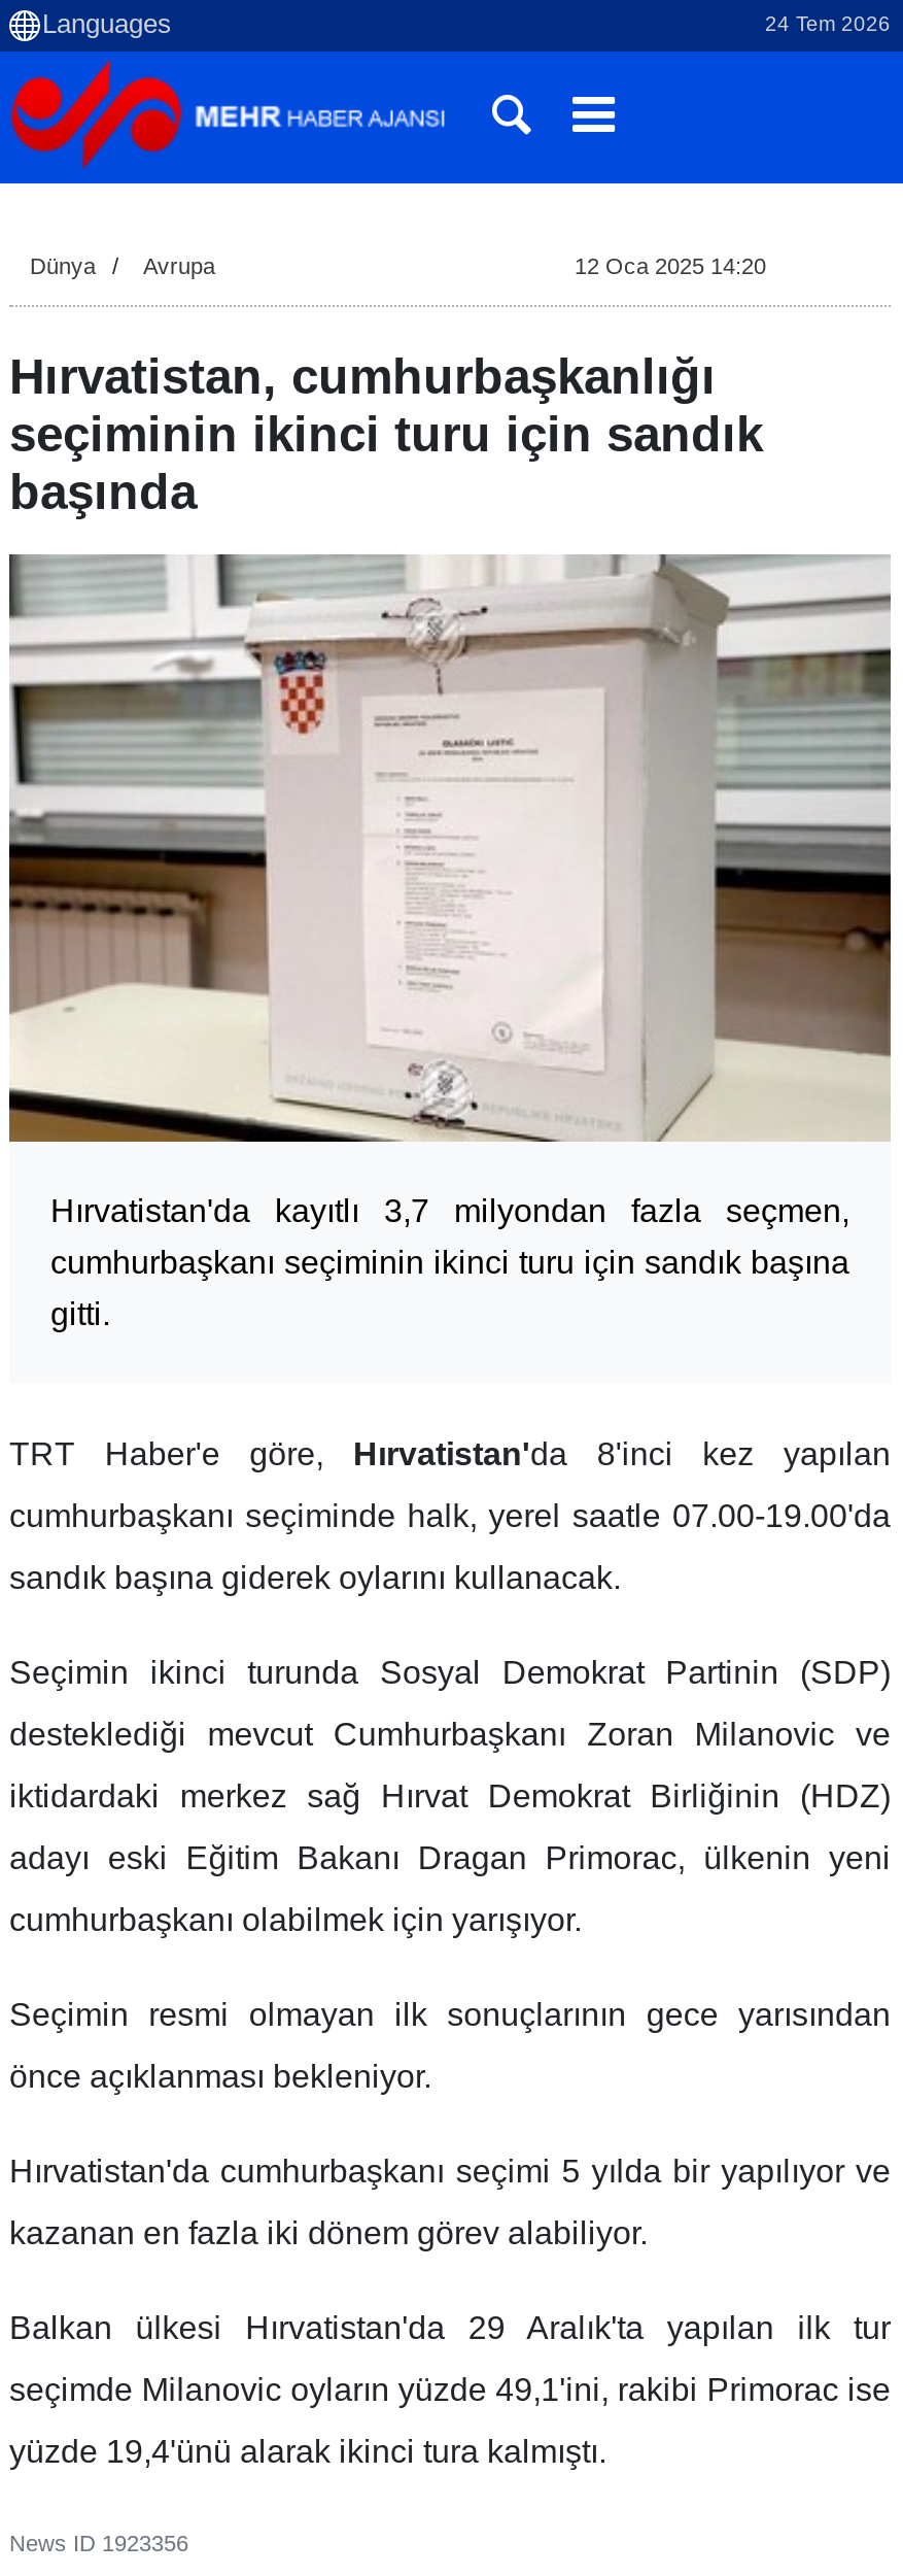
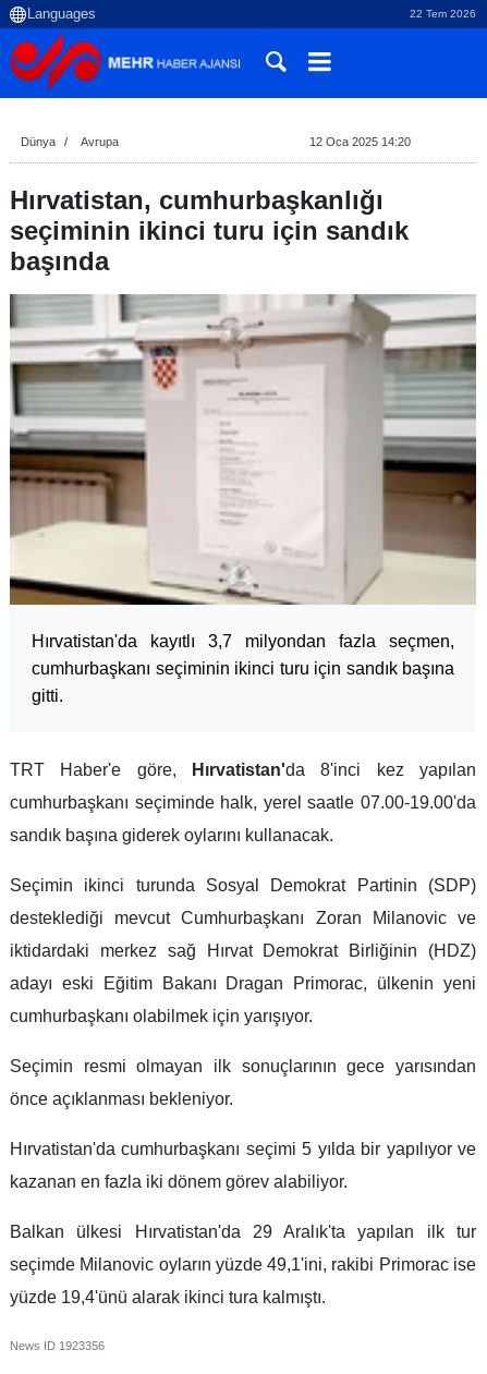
- 24 Tem 2026
+ 22 Tem 2026
